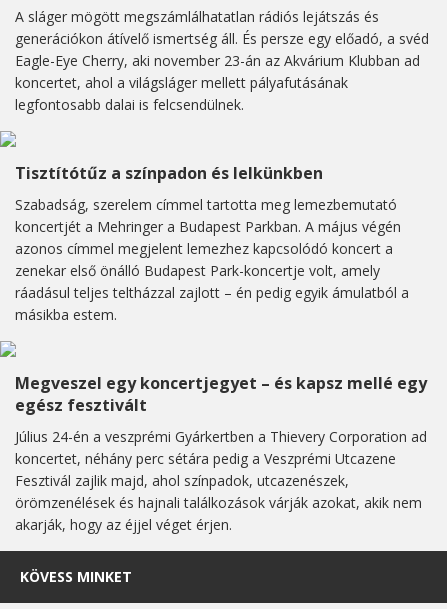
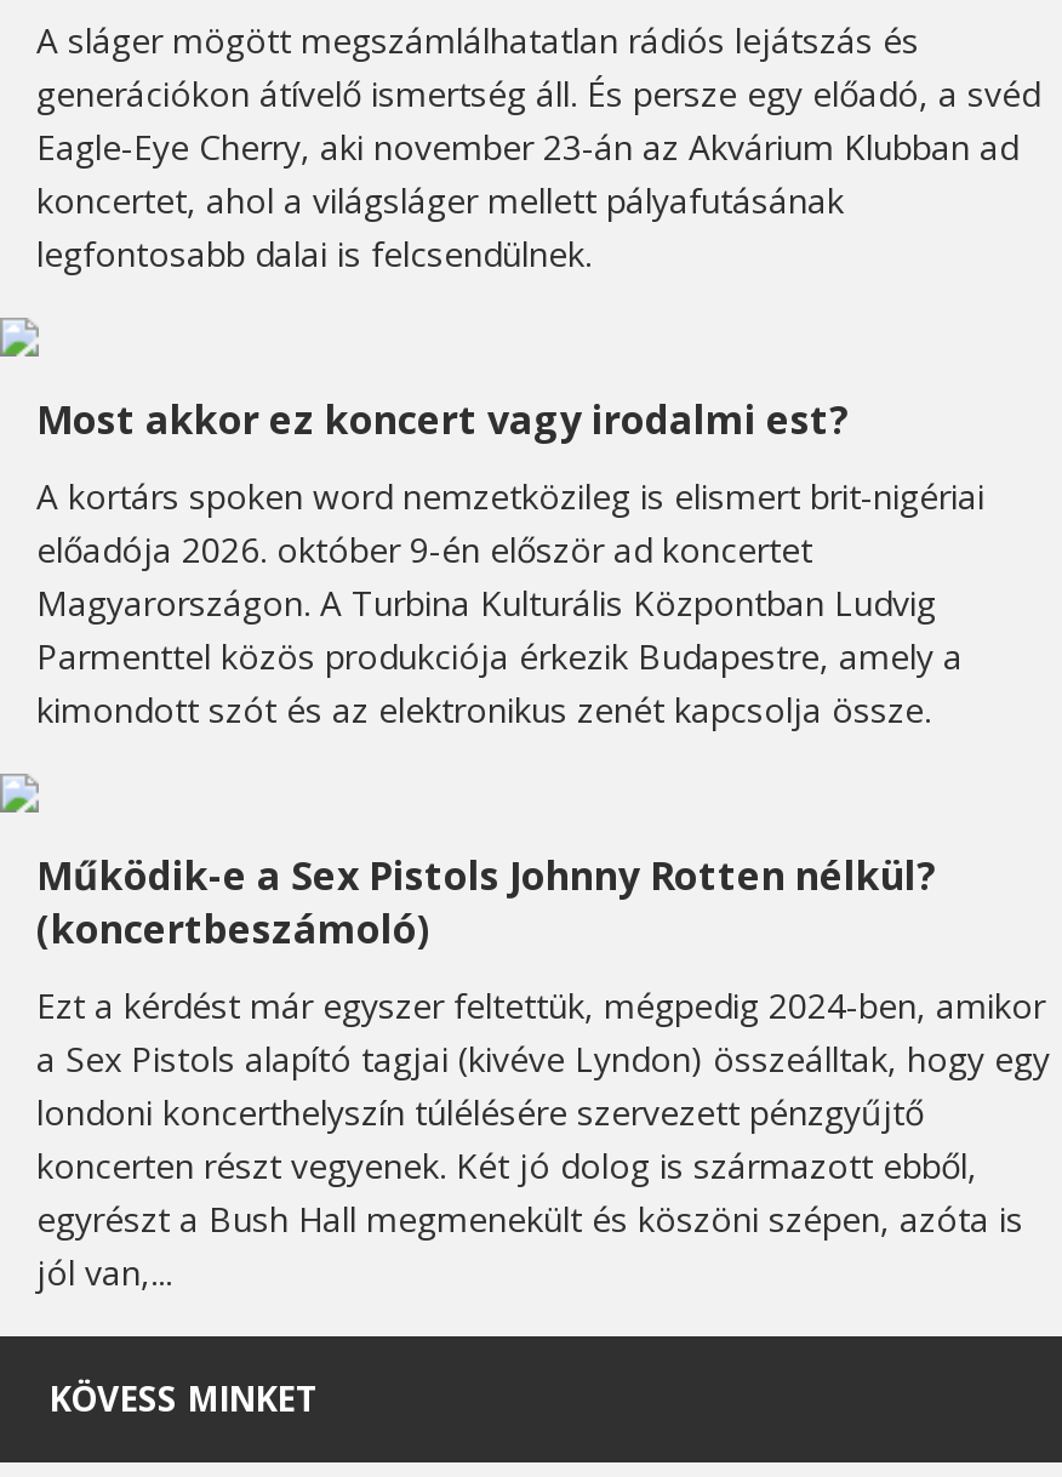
- Tisztítótűz a színpadon és lelkünkben
+ Most akkor ez koncert vagy irodalmi est?

- Szabadság, szerelem címmel tartotta meg lemezbemutató
- koncertjét a Mehringer a Budapest Parkban. A május végén
- azonos címmel megjelent lemezhez kapcsolódó koncert a
- zenekar első önálló Budapest Park-koncertje volt, amely
- ráadásul teljes teltházzal zajlott – én pedig egyik ámulatból a
- másikba estem.
+ A kortárs spoken word nemzetközileg is elismert brit-nigériai
+ előadója 2026. október 9-én először ad koncertet
+ Magyarországon. A Turbina Kulturális Központban Ludvig
+ Parmenttel közös produkciója érkezik Budapestre, amely a
+ kimondott szót és az elektronikus zenét kapcsolja össze.

- Megveszel egy koncertjegyet – és kapsz mellé egy
- egész fesztivált
+ Működik-e a Sex Pistols Johnny Rotten nélkül?
+ (koncertbeszámoló)

- Július 24-én a veszprémi Gyárkertben a Thievery Corporation ad
- koncertet, néhány perc sétára pedig a Veszprémi Utcazene
- Fesztivál zajlik majd, ahol színpadok, utcazenészek,
- örömzenélések és hajnali találkozások várják azokat, akik nem
- akarják, hogy az éjjel véget érjen.
+ Ezt a kérdést már egyszer feltettük, mégpedig 2024-ben, amikor
+ a Sex Pistols alapító tagjai (kivéve Lyndon) összeálltak, hogy egy
+ londoni koncerthelyszín túlélésére szervezett pénzgyűjtő
+ koncerten részt vegyenek. Két jó dolog is származott ebből,
+ egyrészt a Bush Hall megmenekült és köszöni szépen, azóta is
+ jól van,...
